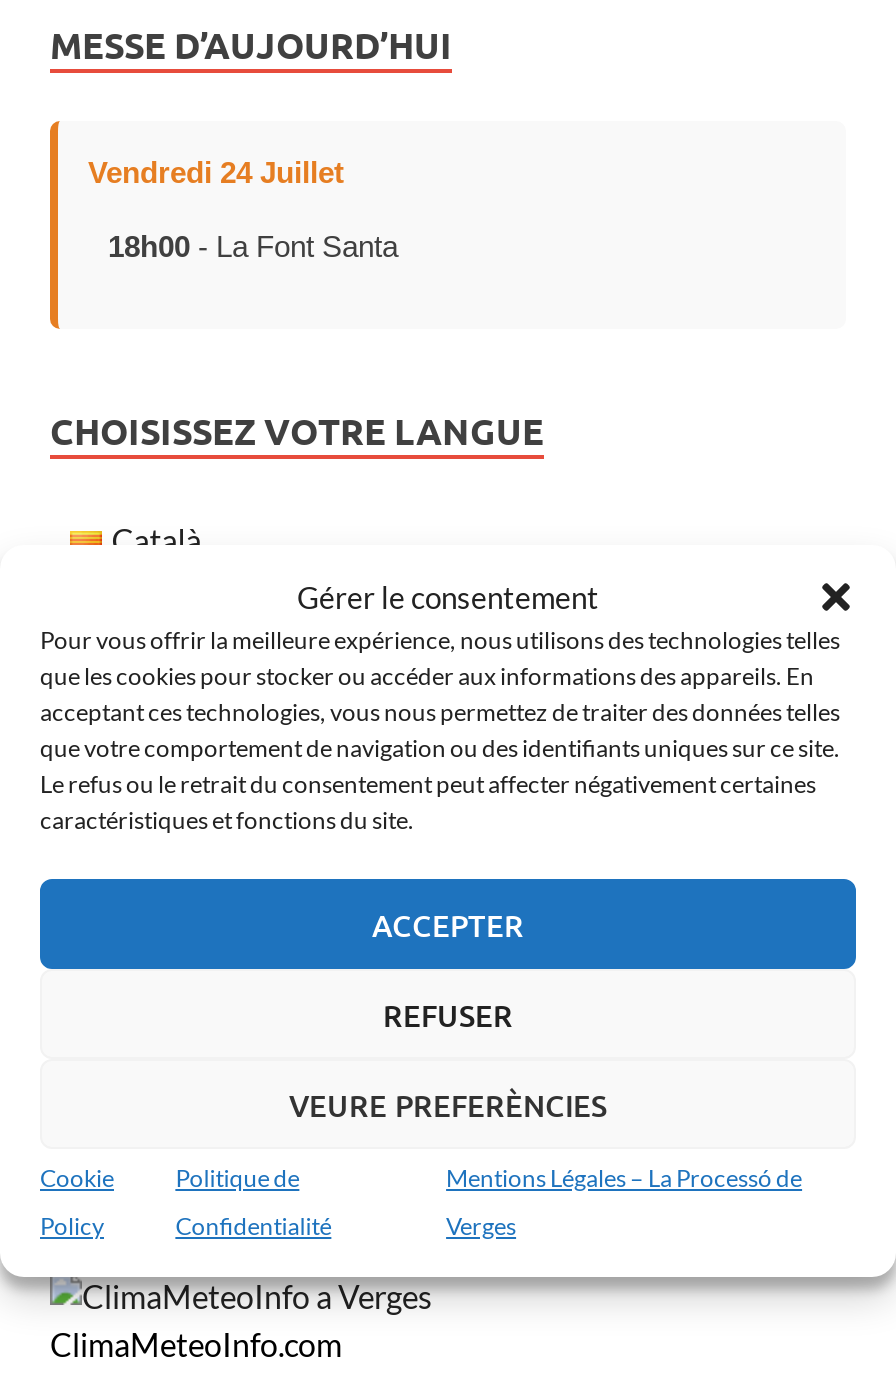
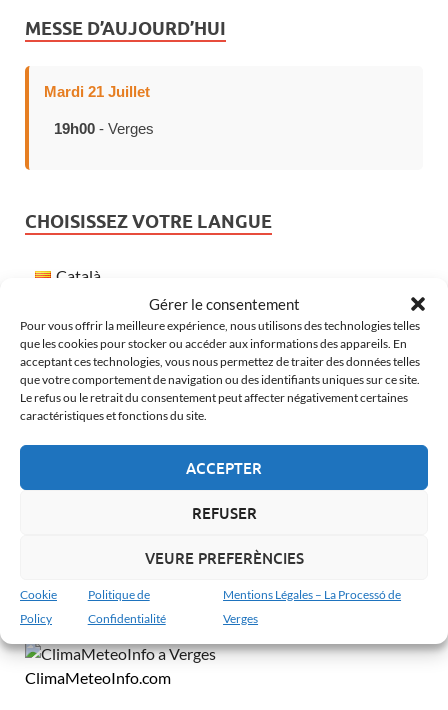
- Vendredi 24 Juillet
+ Mardi 21 Juillet

- 18h00 - La Font Santa
+ 19h00 - Verges
